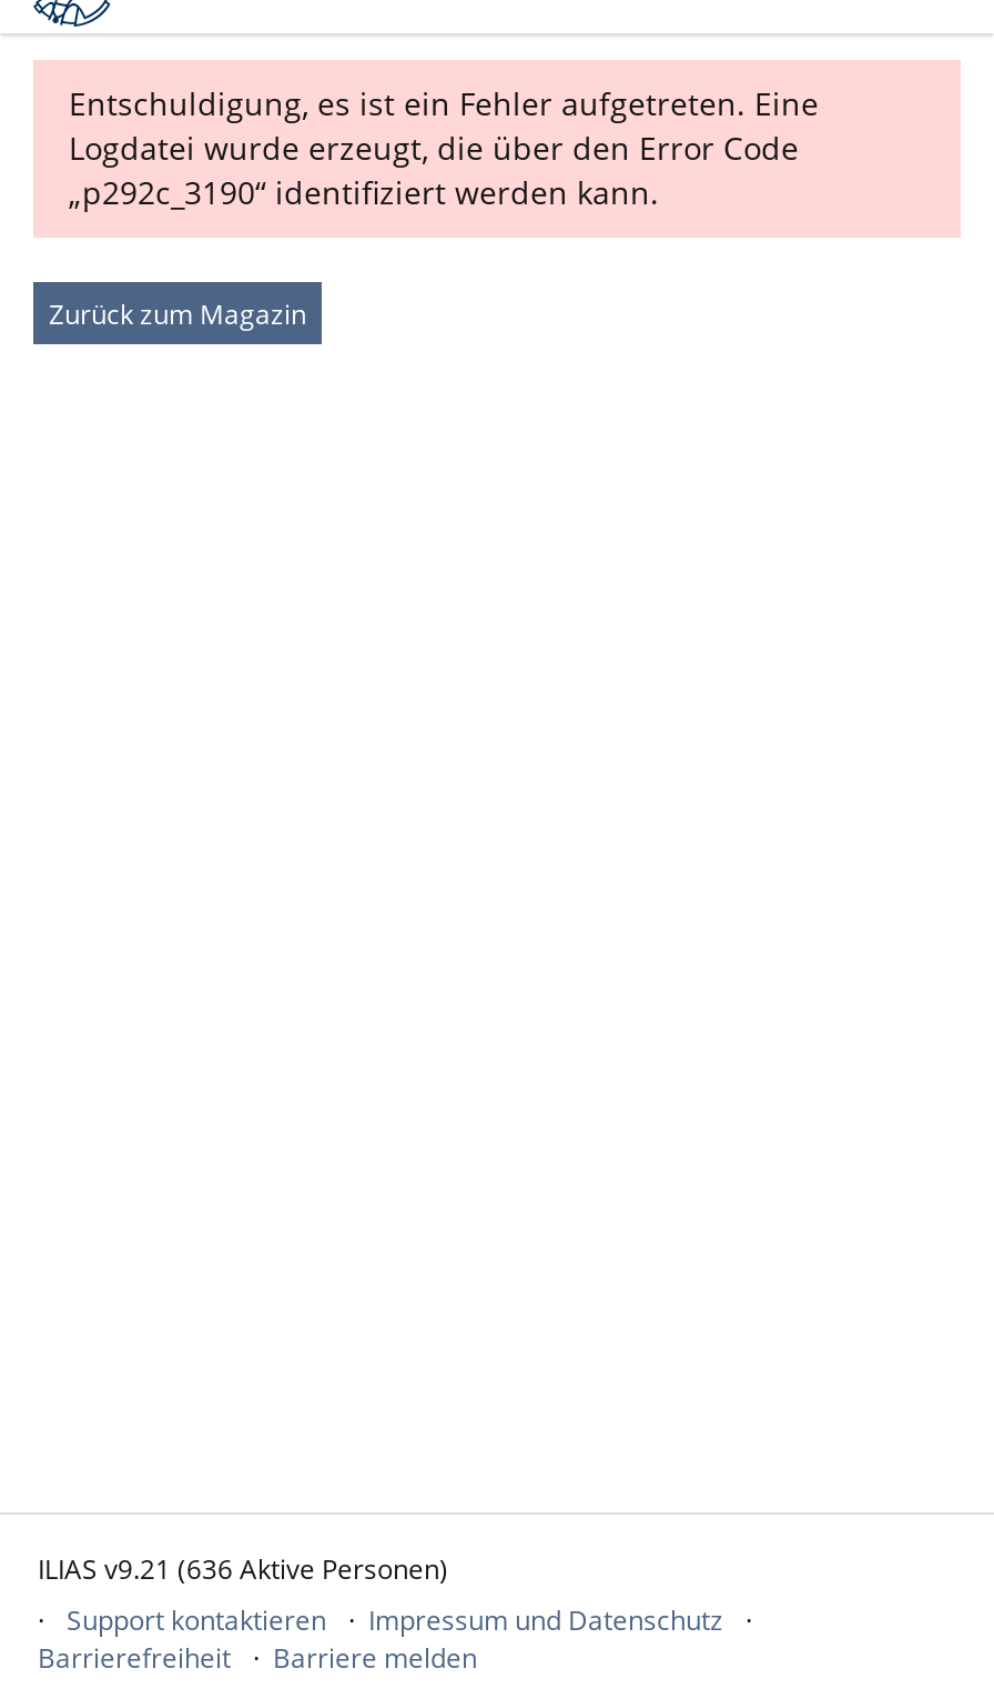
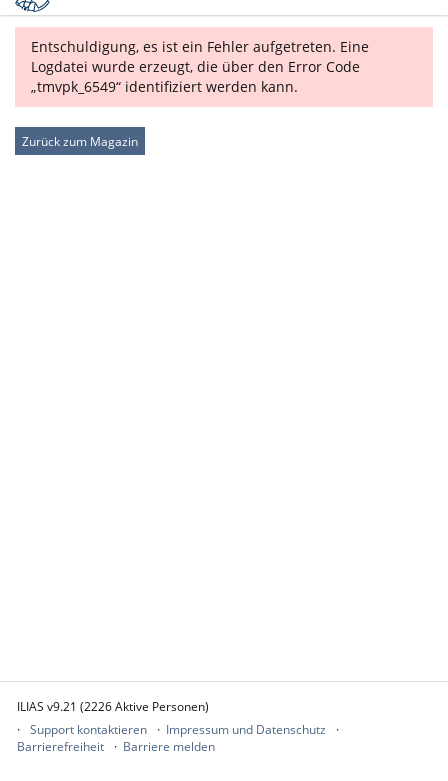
- „p292c_3190“ identifiziert werden kann.
+ „tmvpk_6549“ identifiziert werden kann.

- ILIAS v9.21 (636 Aktive Personen)
+ ILIAS v9.21 (2226 Aktive Personen)
